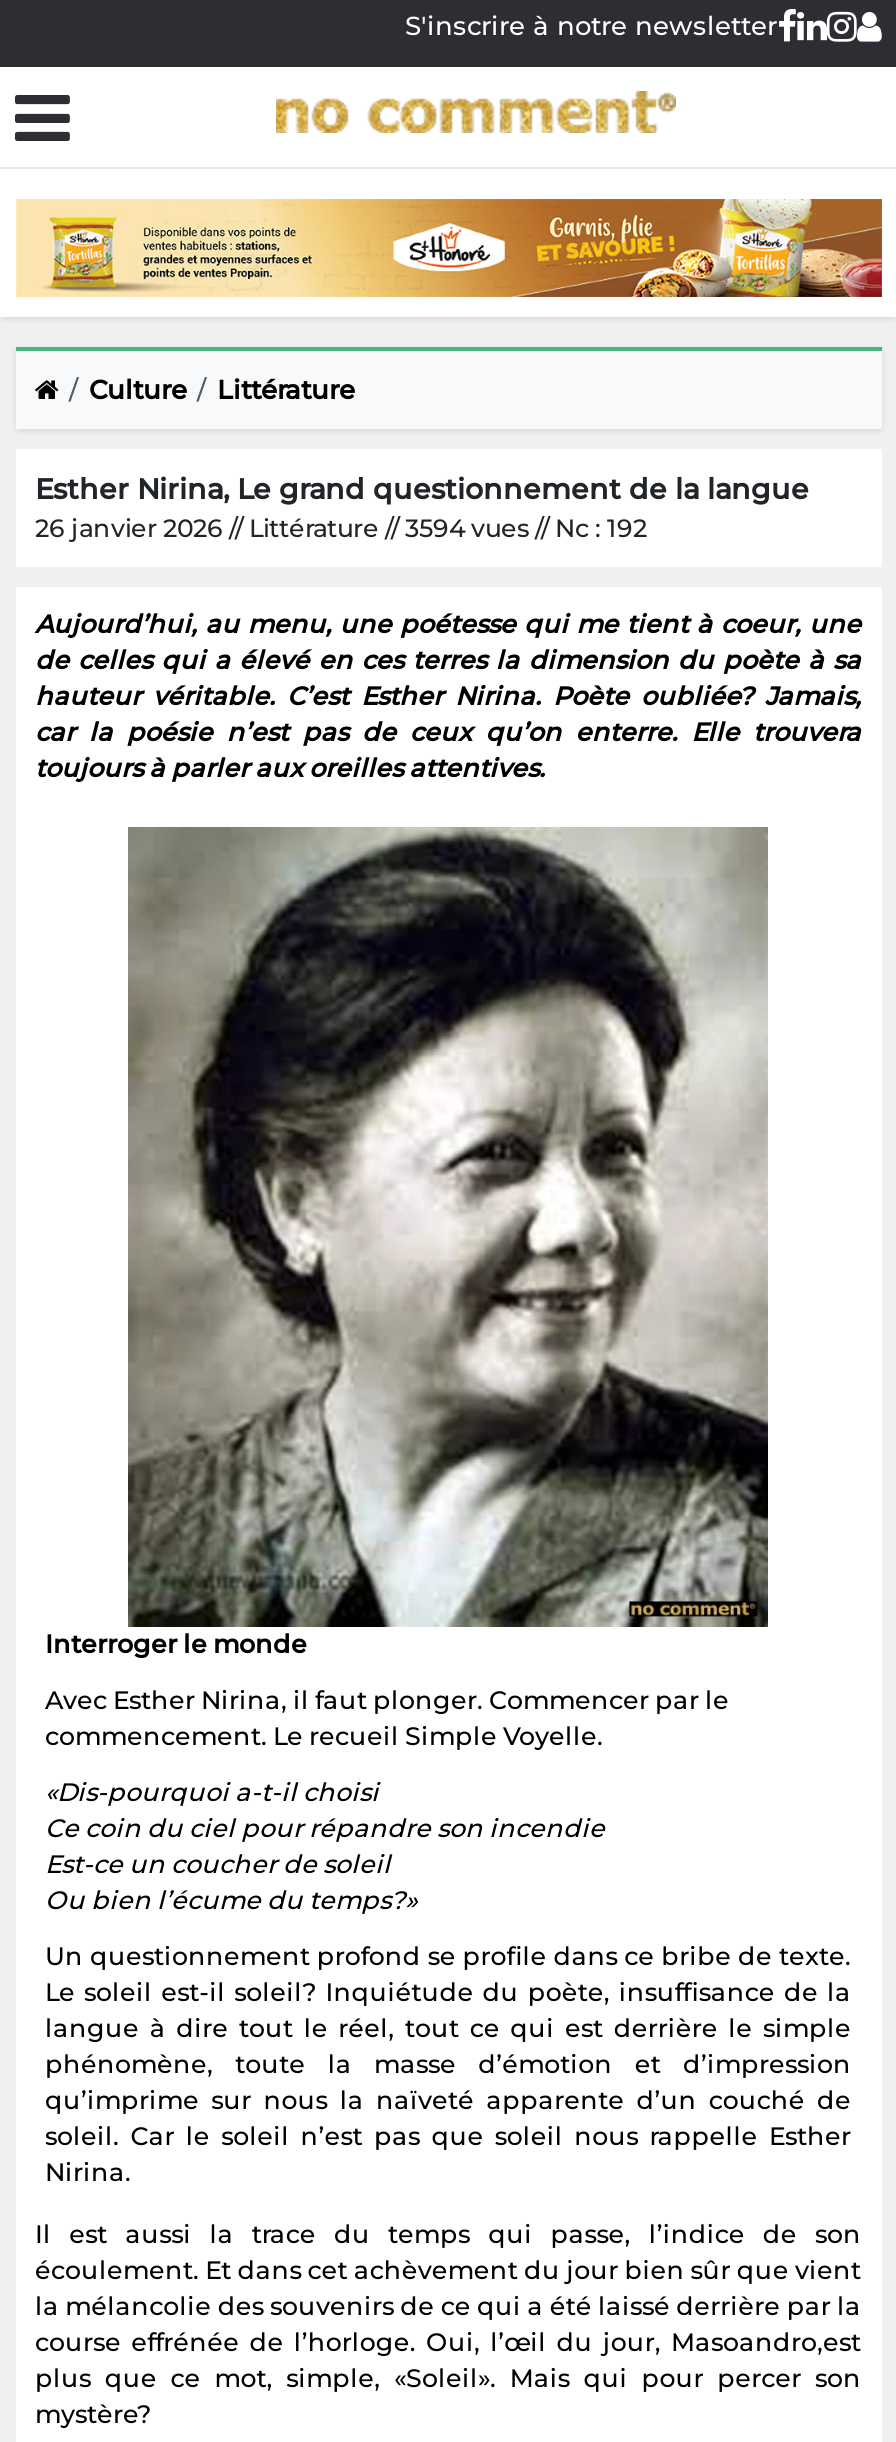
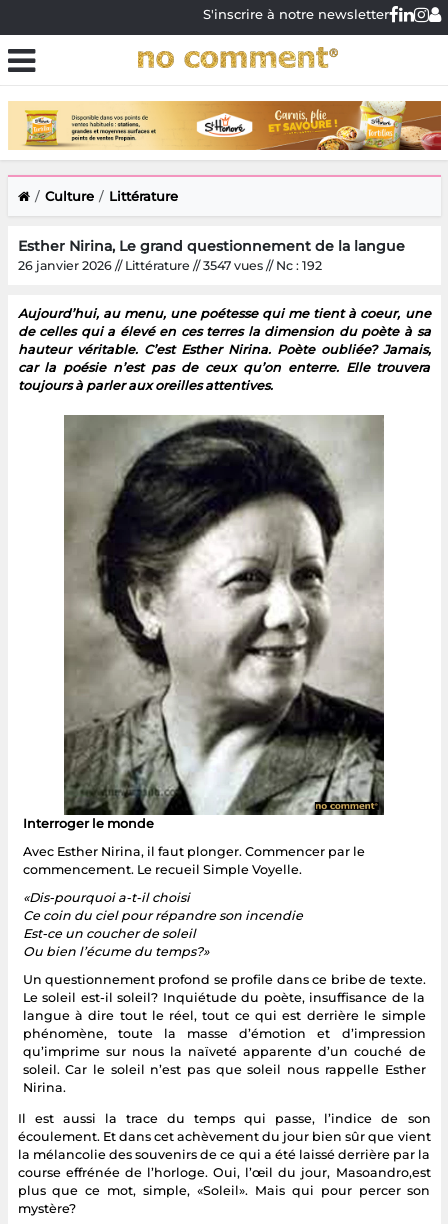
- 26 janvier 2026 // Littérature // 3594 vues // Nc : 192
+ 26 janvier 2026 // Littérature // 3547 vues // Nc : 192
